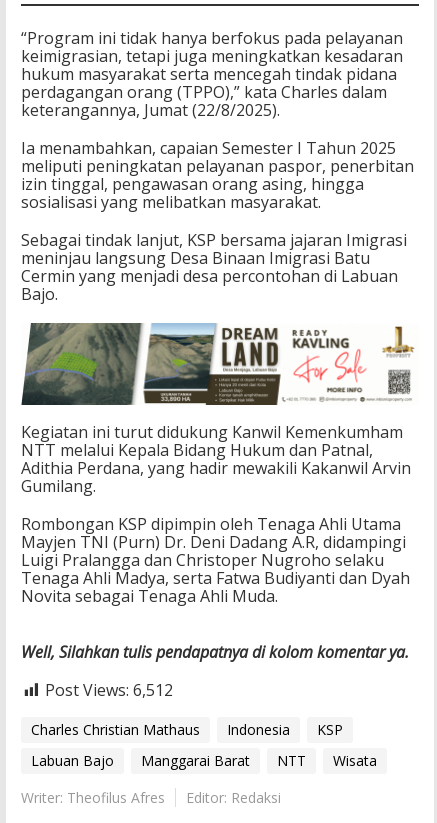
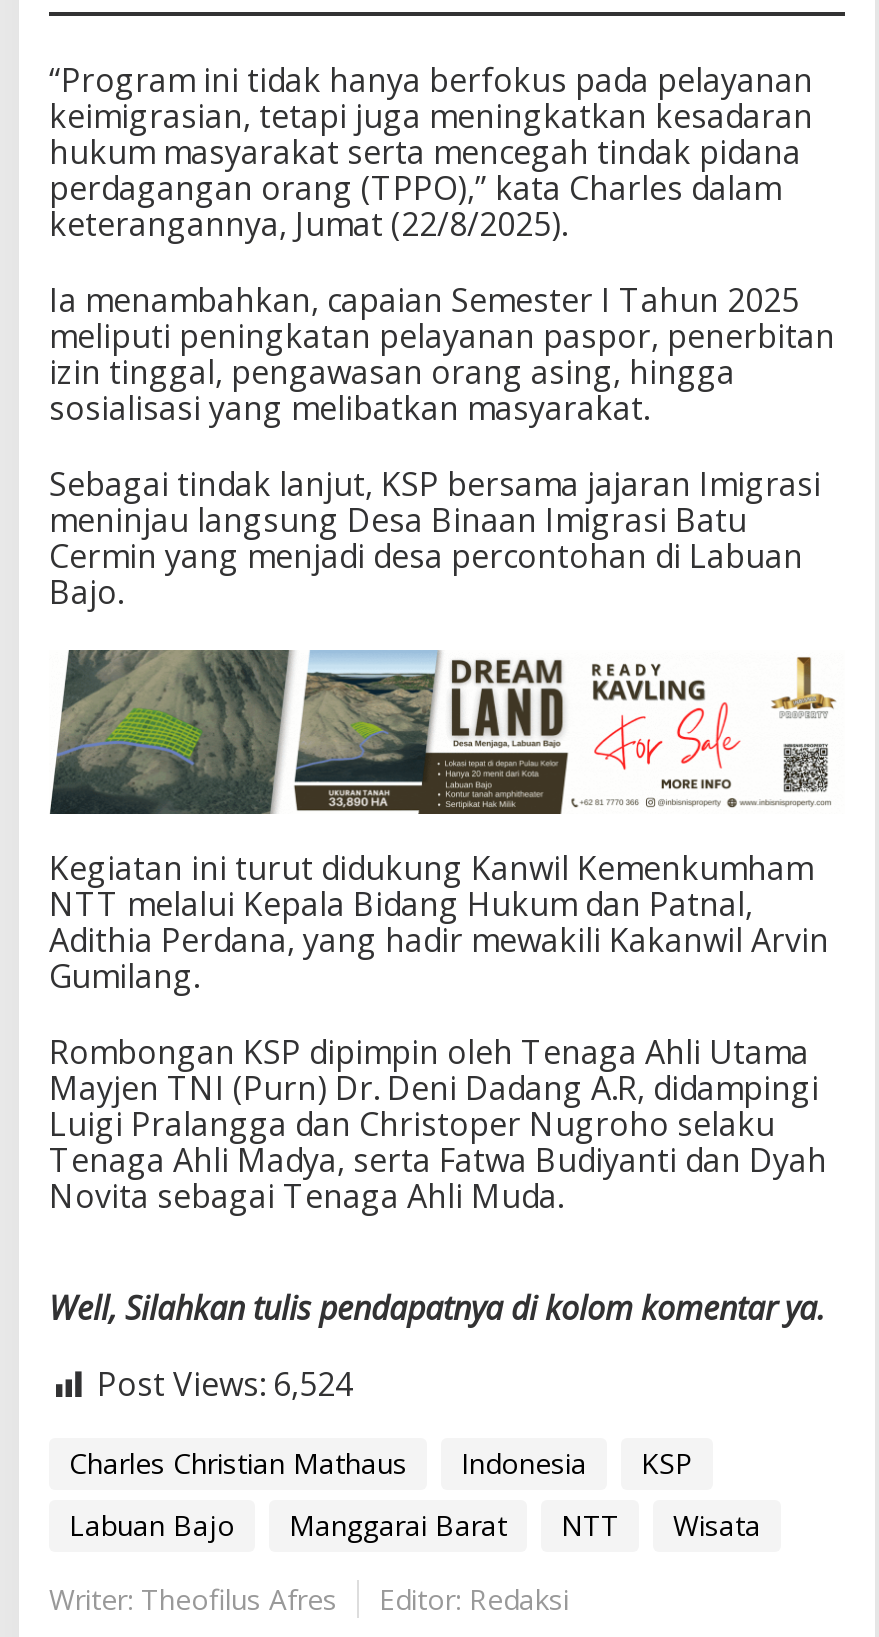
- Post Views: 6,512
+ Post Views: 6,524
